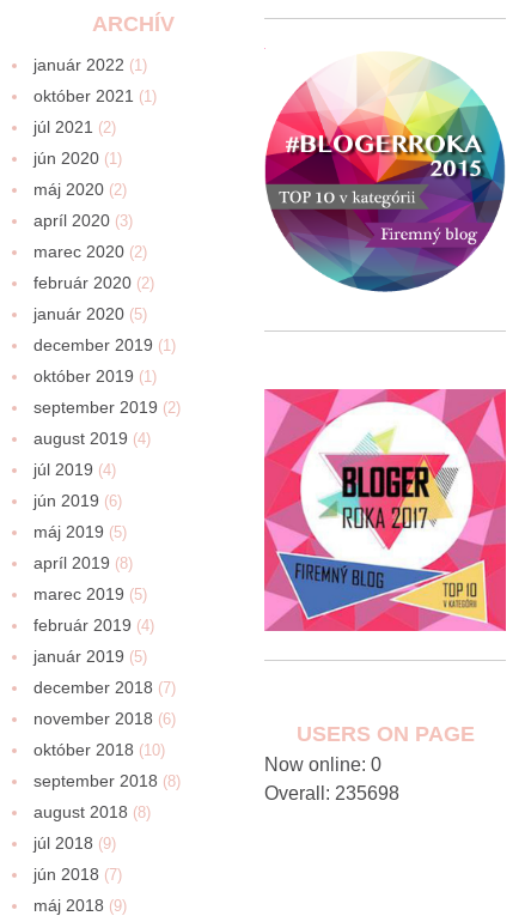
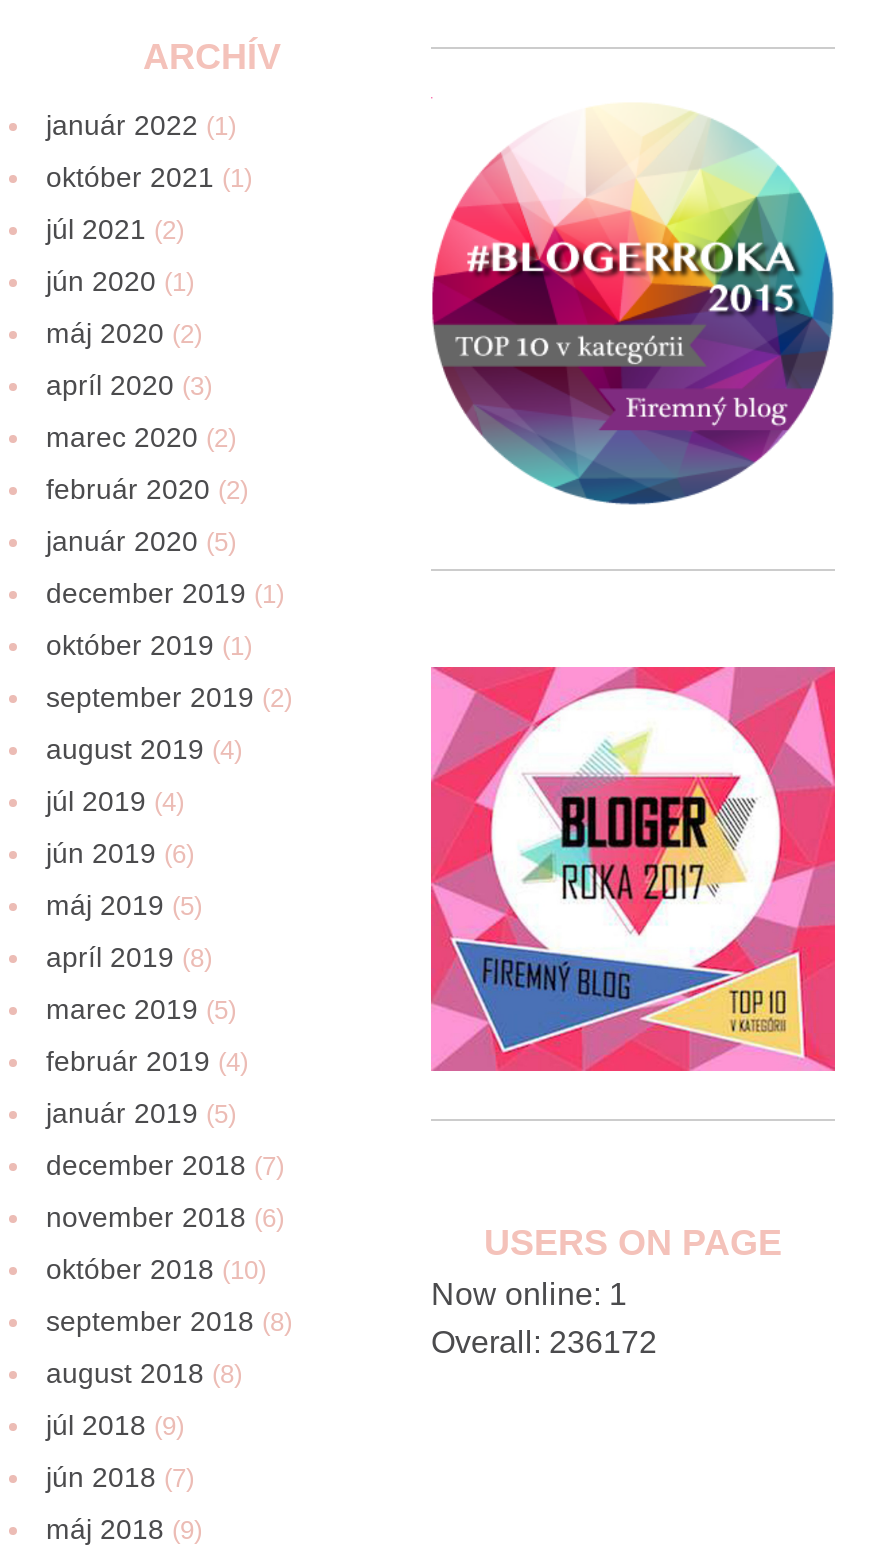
- Now online: 0
+ Now online: 1

- Overall: 235698
+ Overall: 236172
